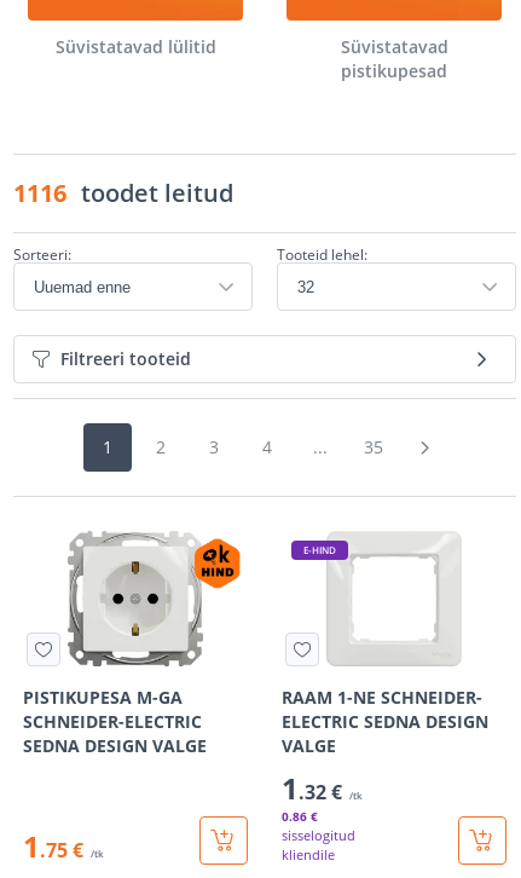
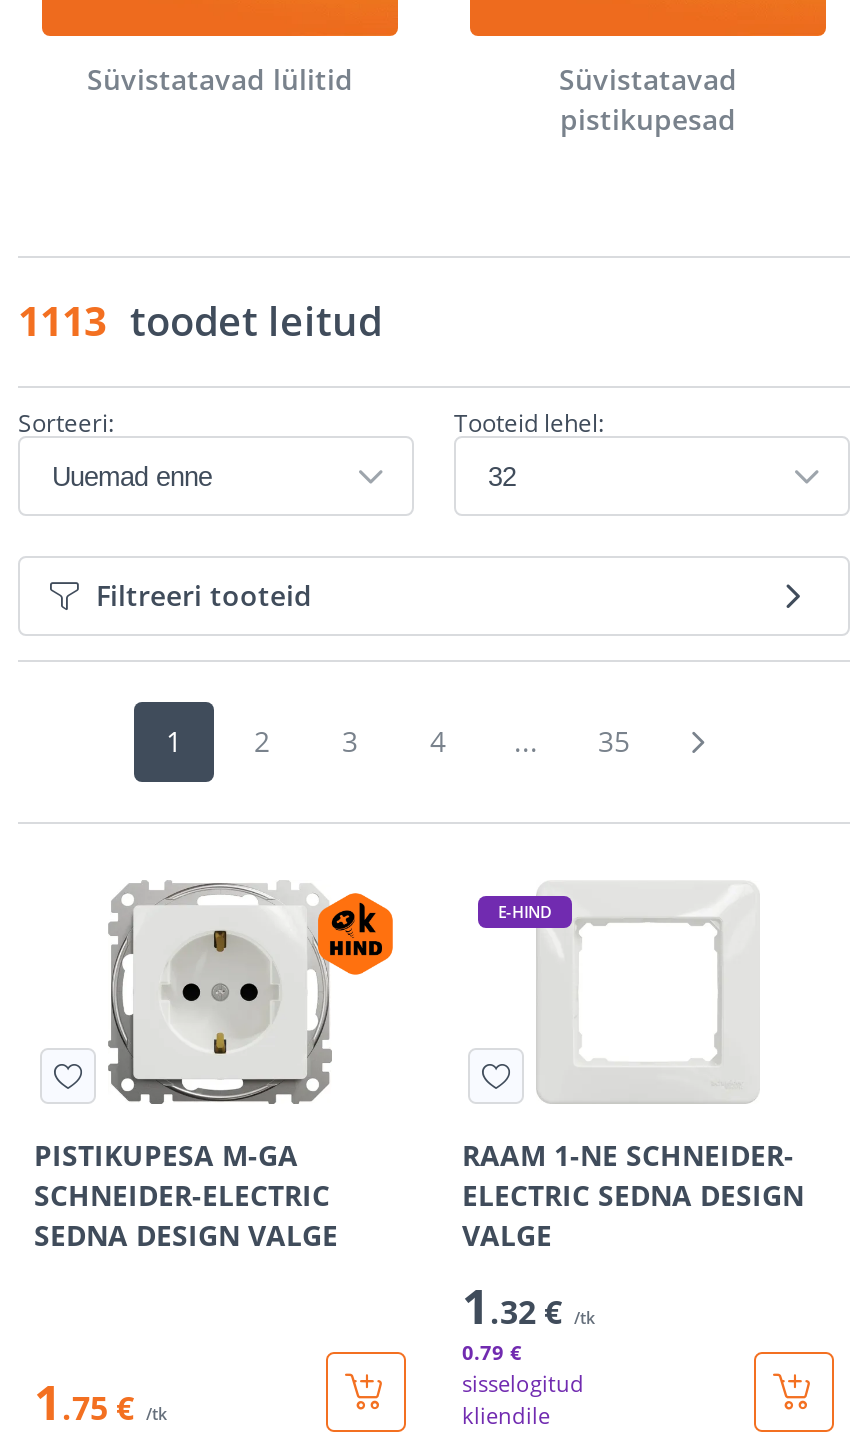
- 1116 toodet leitud
+ 1113 toodet leitud

- 0.86 €
+ 0.79 €
